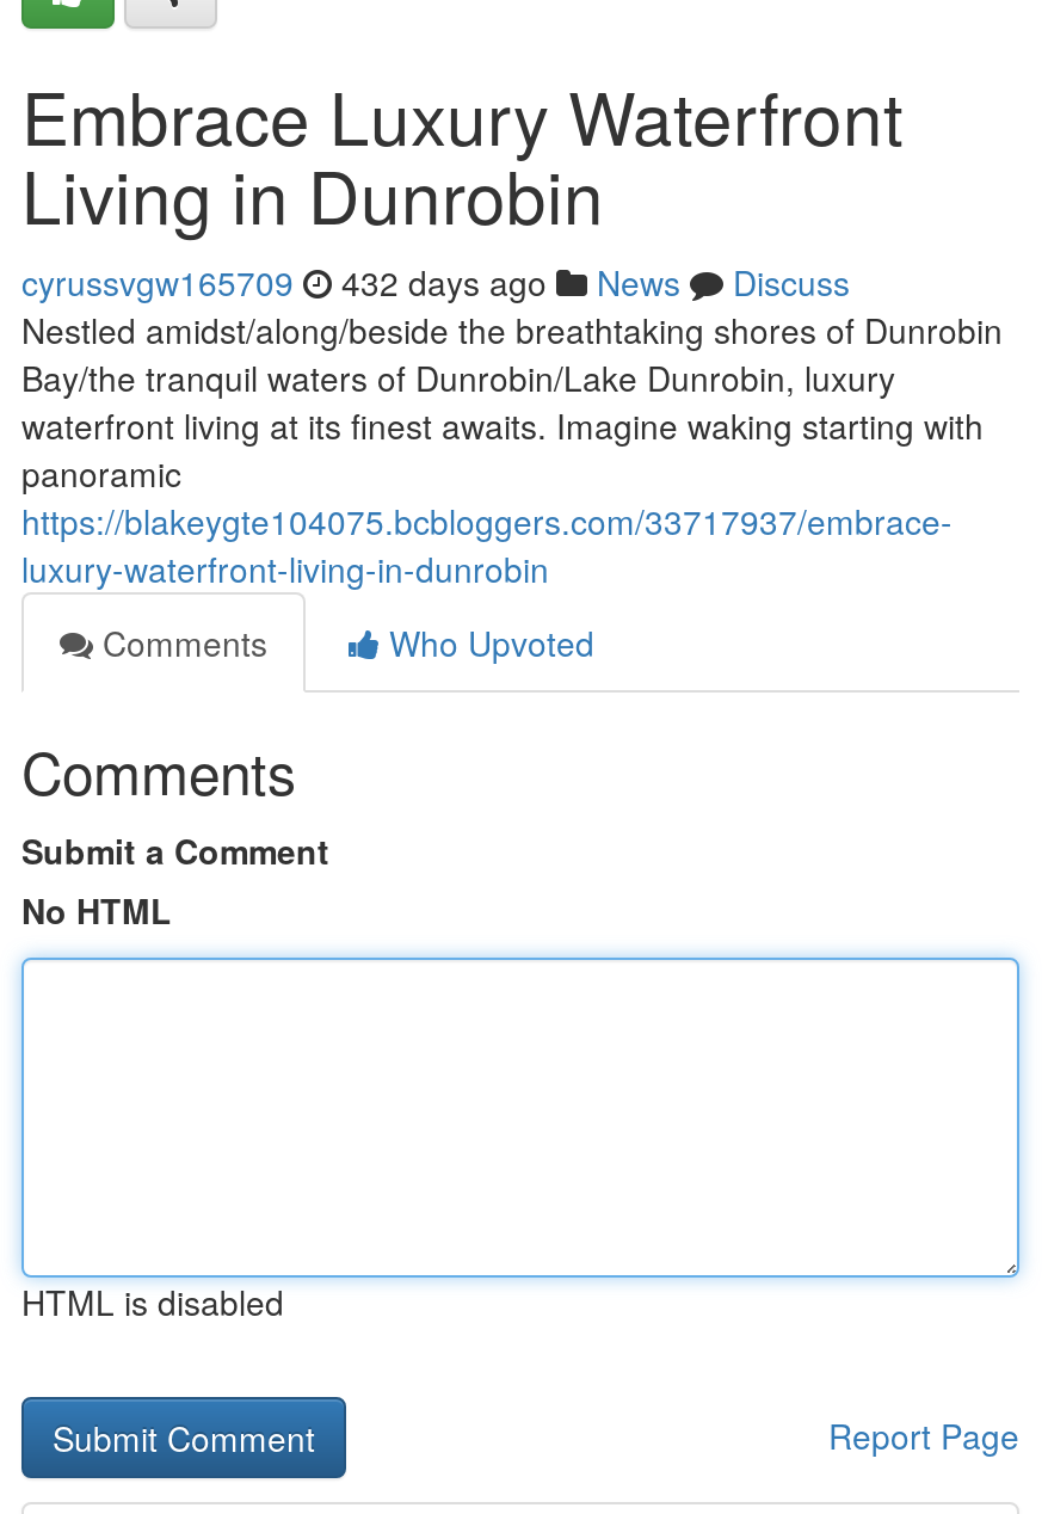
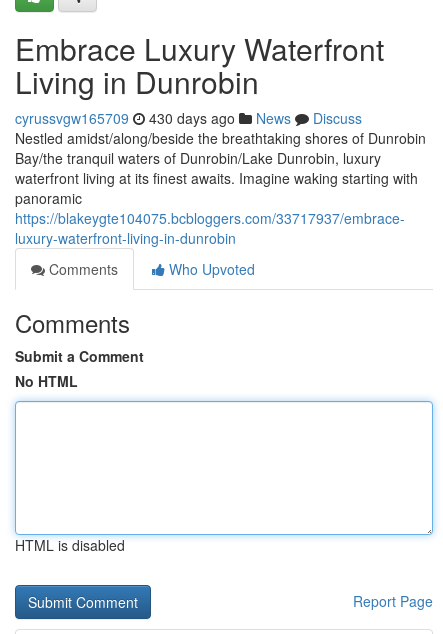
- cyrussvgw165709 432 days ago News Discuss
+ cyrussvgw165709 430 days ago News Discuss
